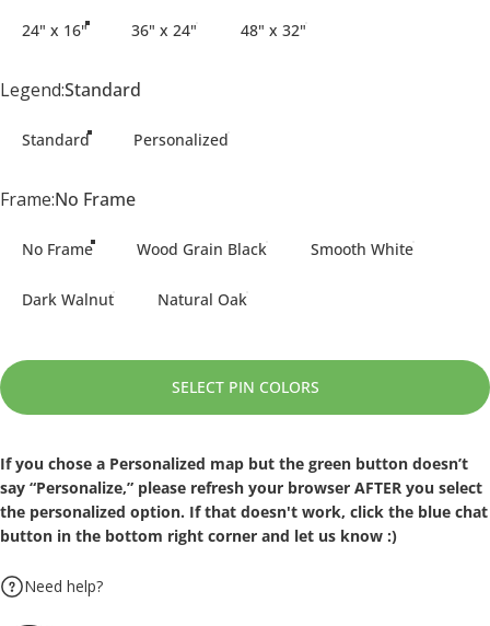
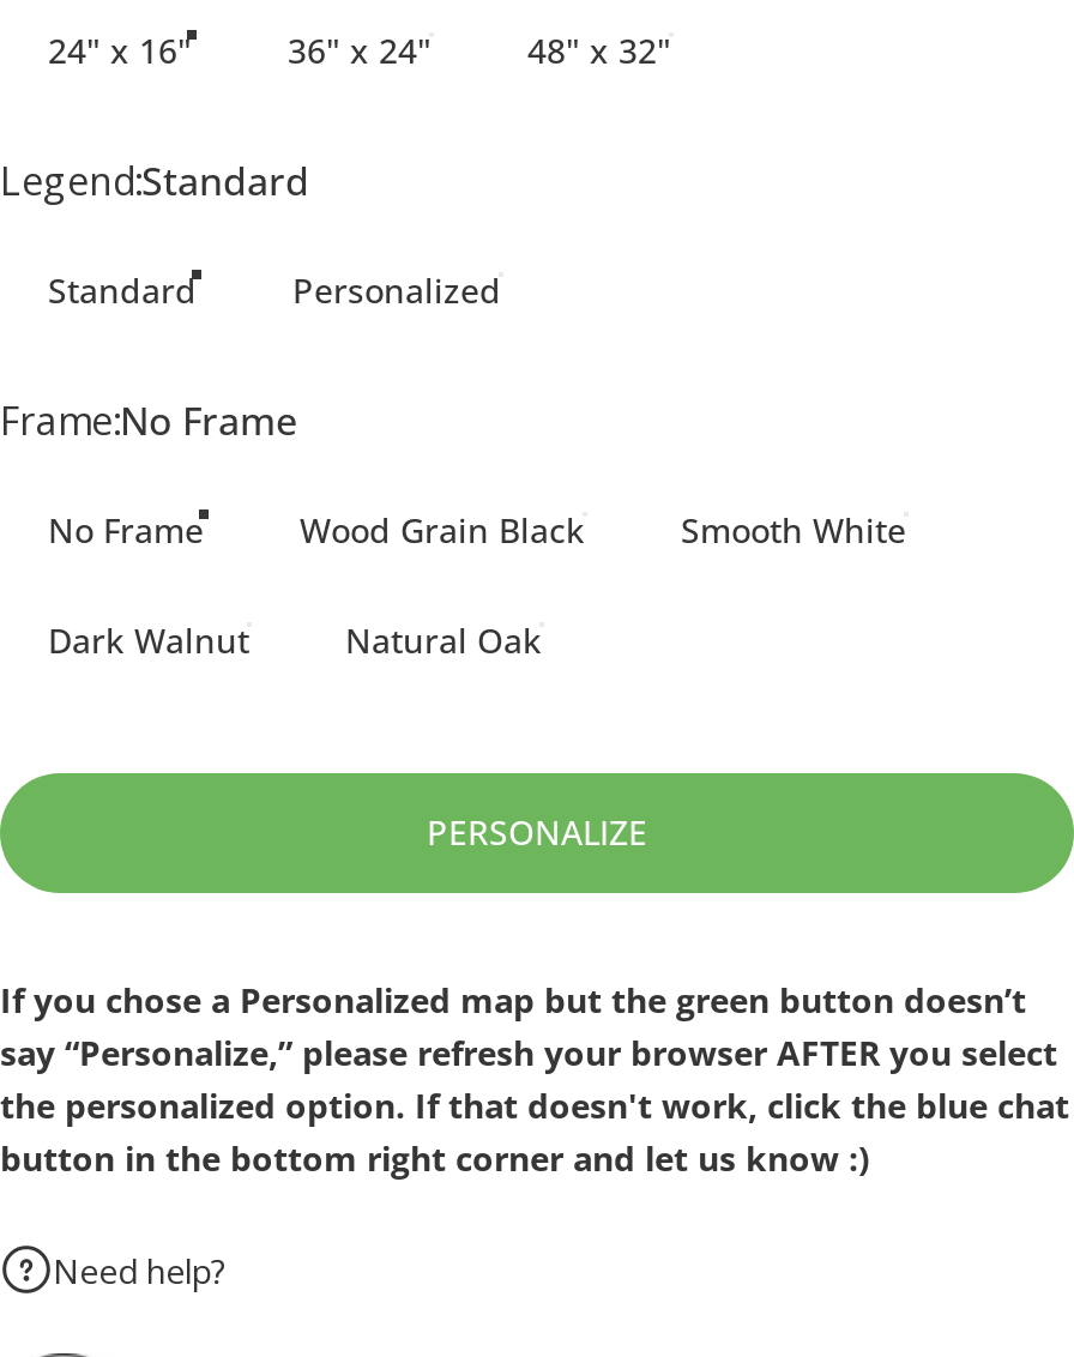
- SELECT PIN COLORS
+ PERSONALIZE
